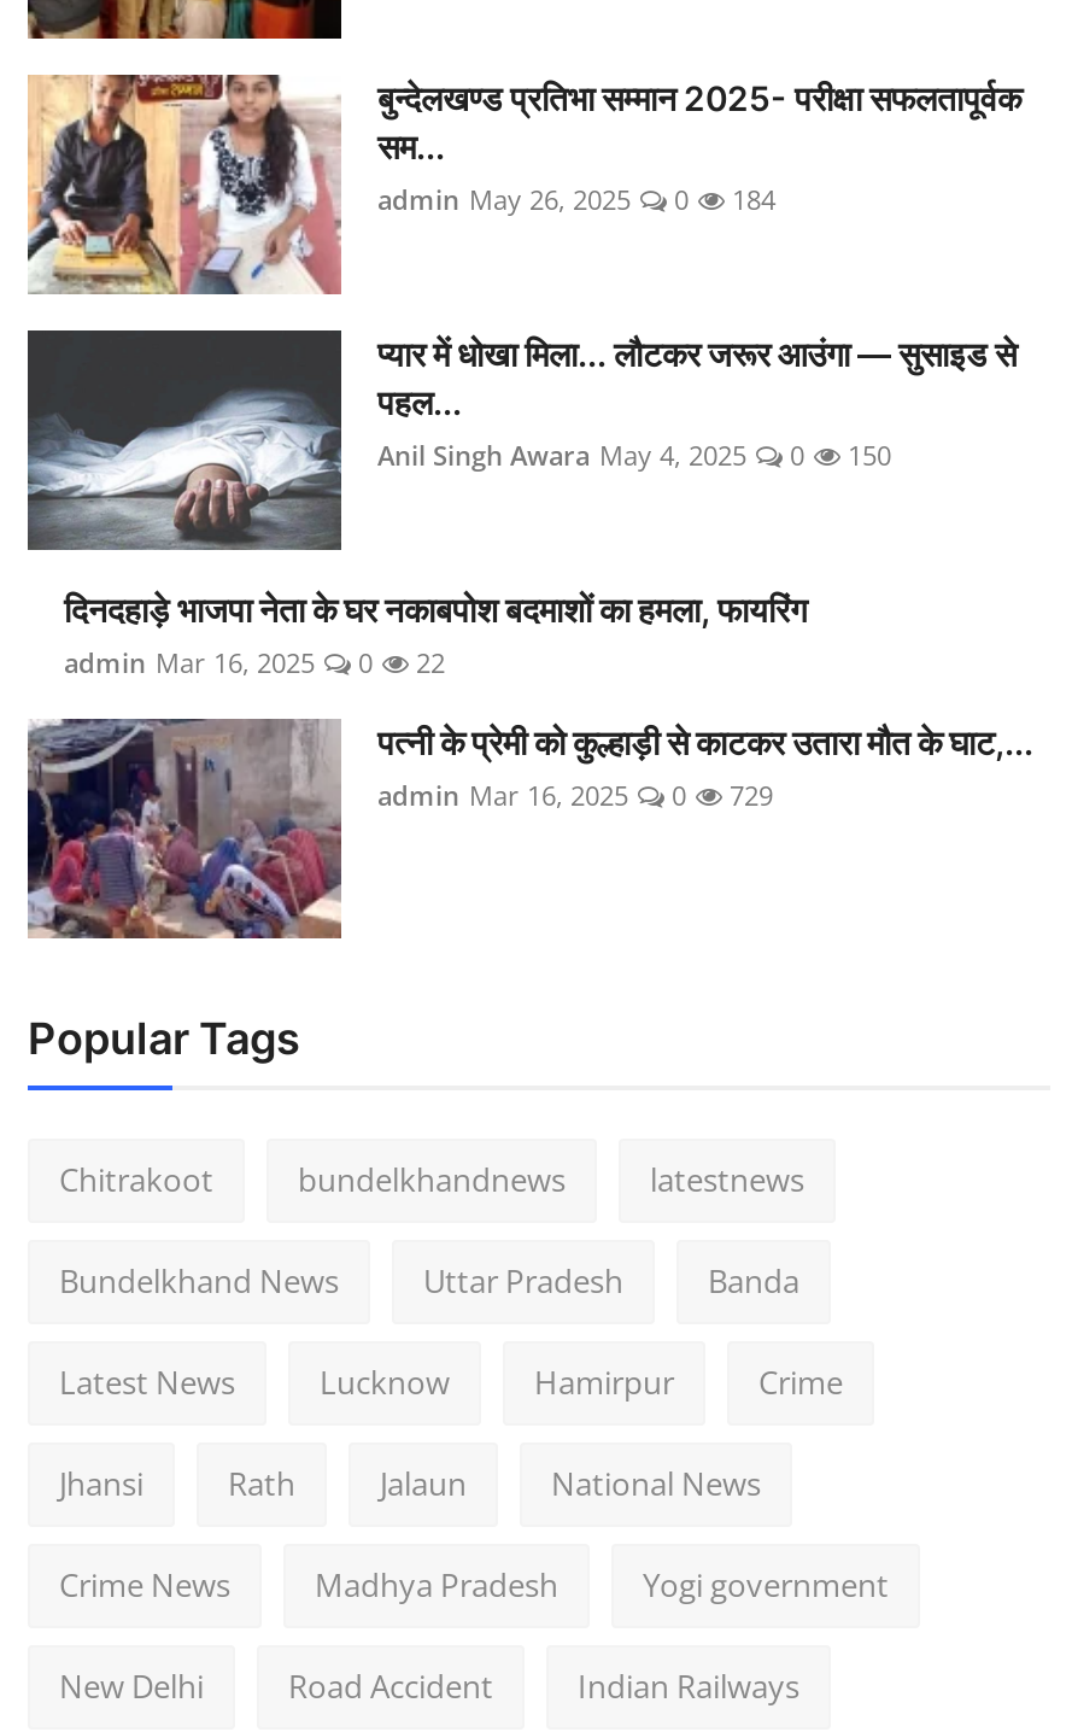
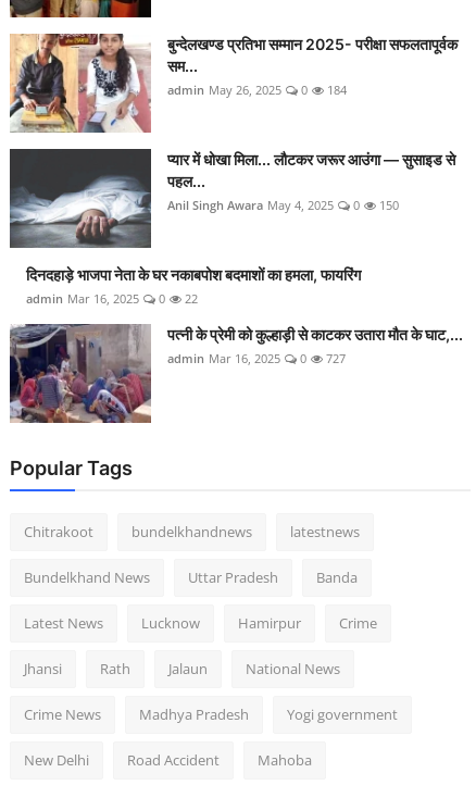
- admin Mar 16, 2025 0 729
+ admin Mar 16, 2025 0 727

- Indian Railways
+ Mahoba
